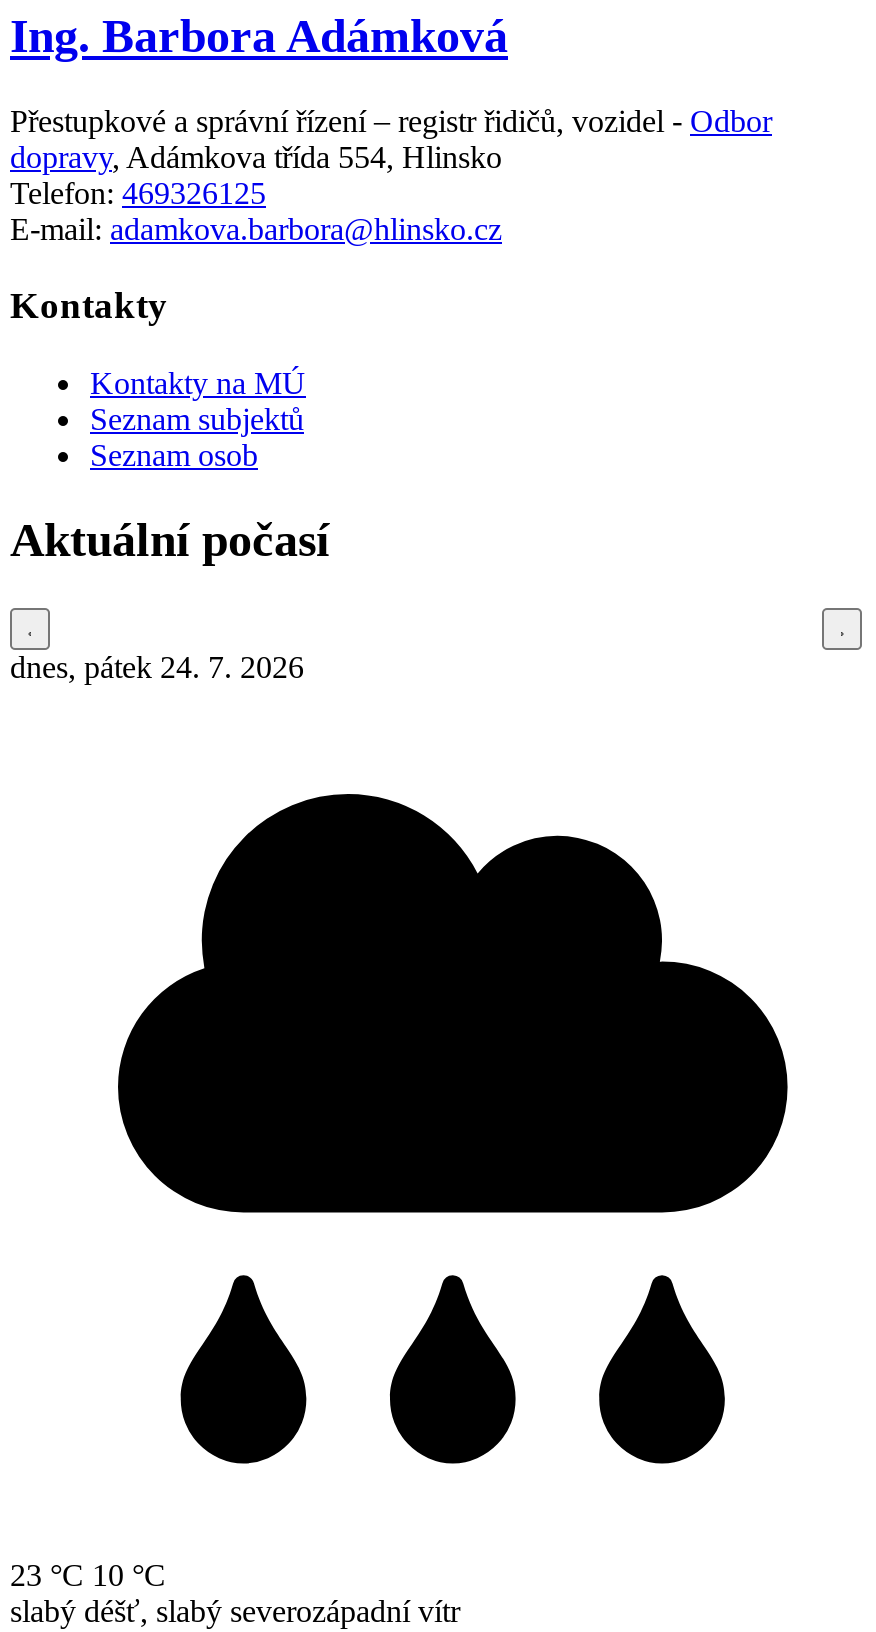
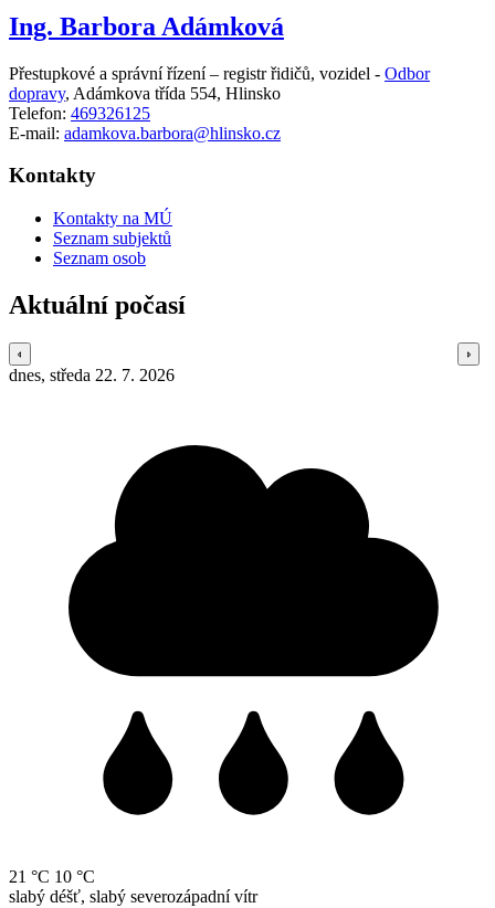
- dnes, pátek 24. 7. 2026
+ dnes, středa 22. 7. 2026

- 23 °C 10 °C
+ 21 °C 10 °C
